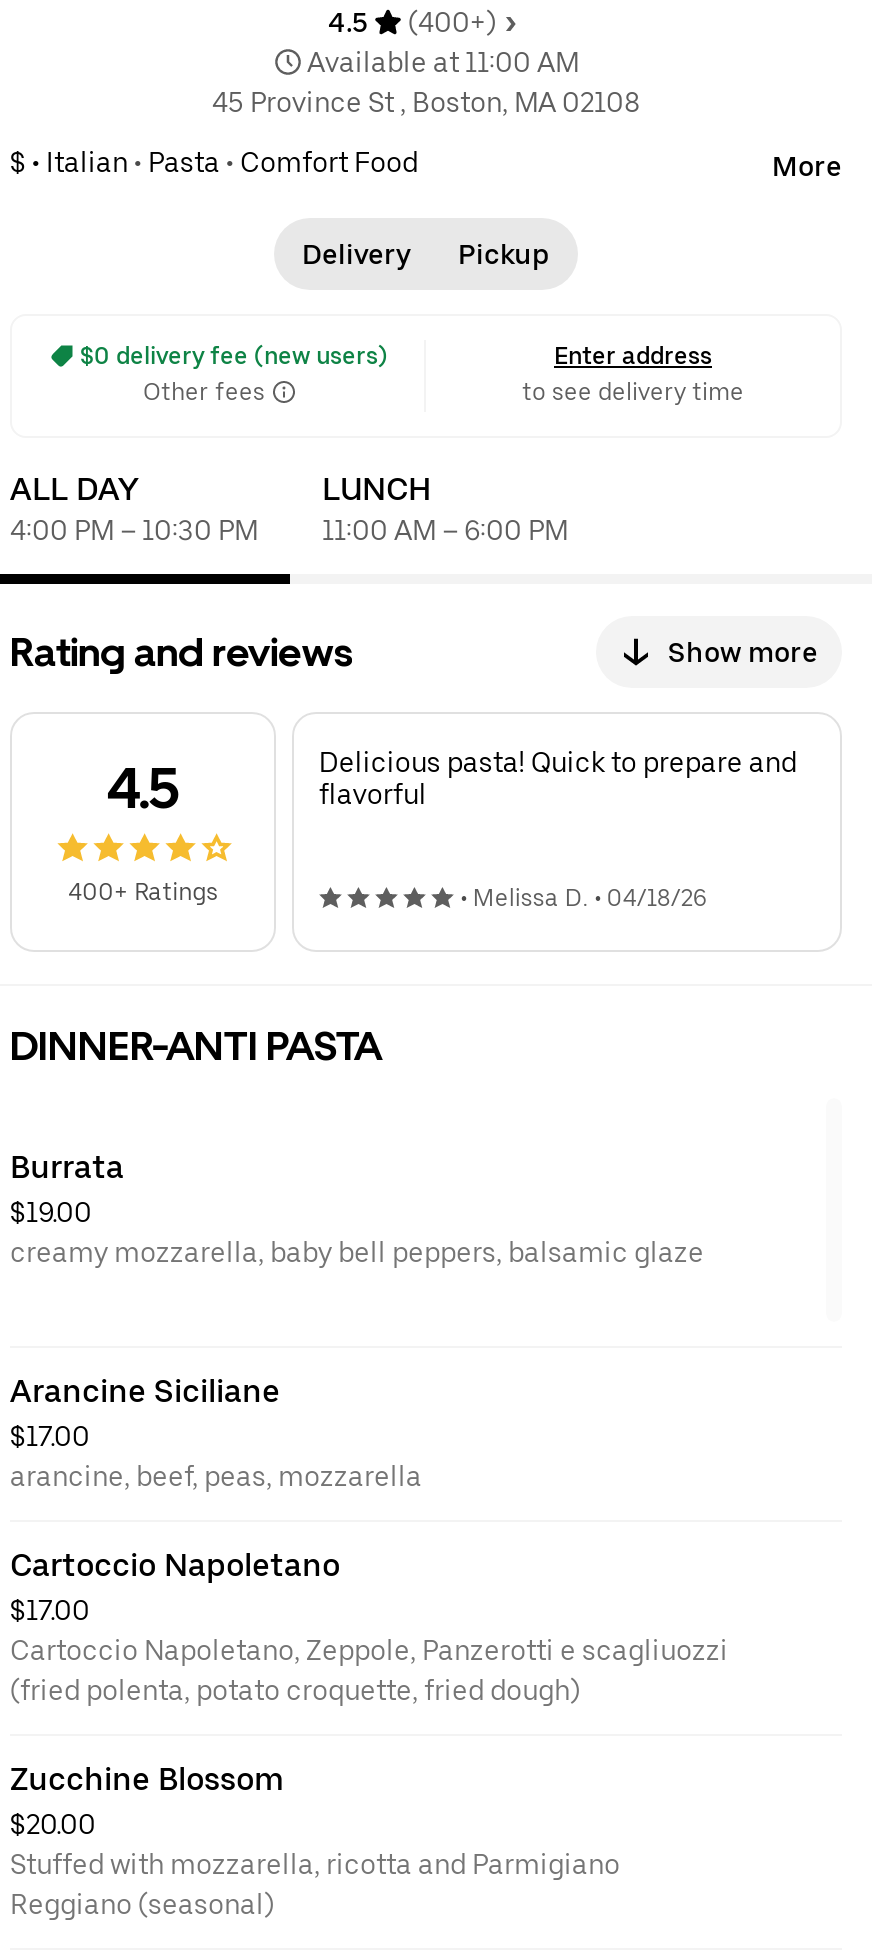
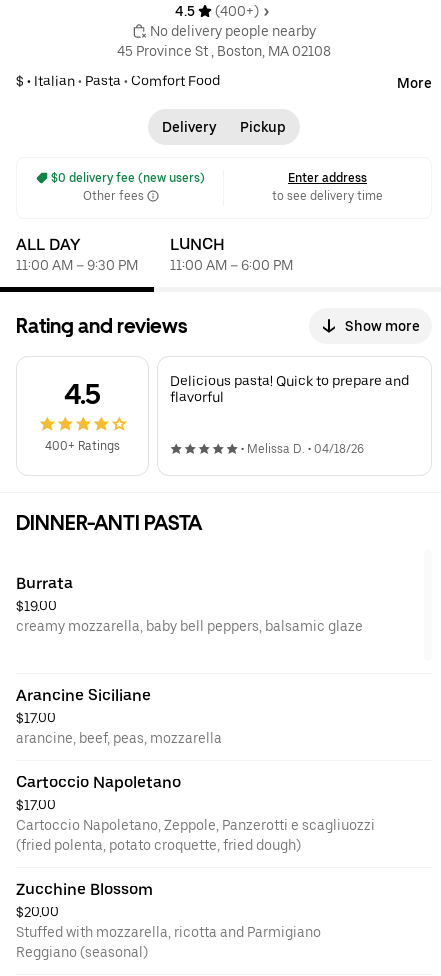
- Available at 11:00 AM
+ No delivery people nearby

- 4:00 PM – 10:30 PM 11:00 AM – 6:00 PM
+ 11:00 AM – 9:30 PM 11:00 AM – 6:00 PM
